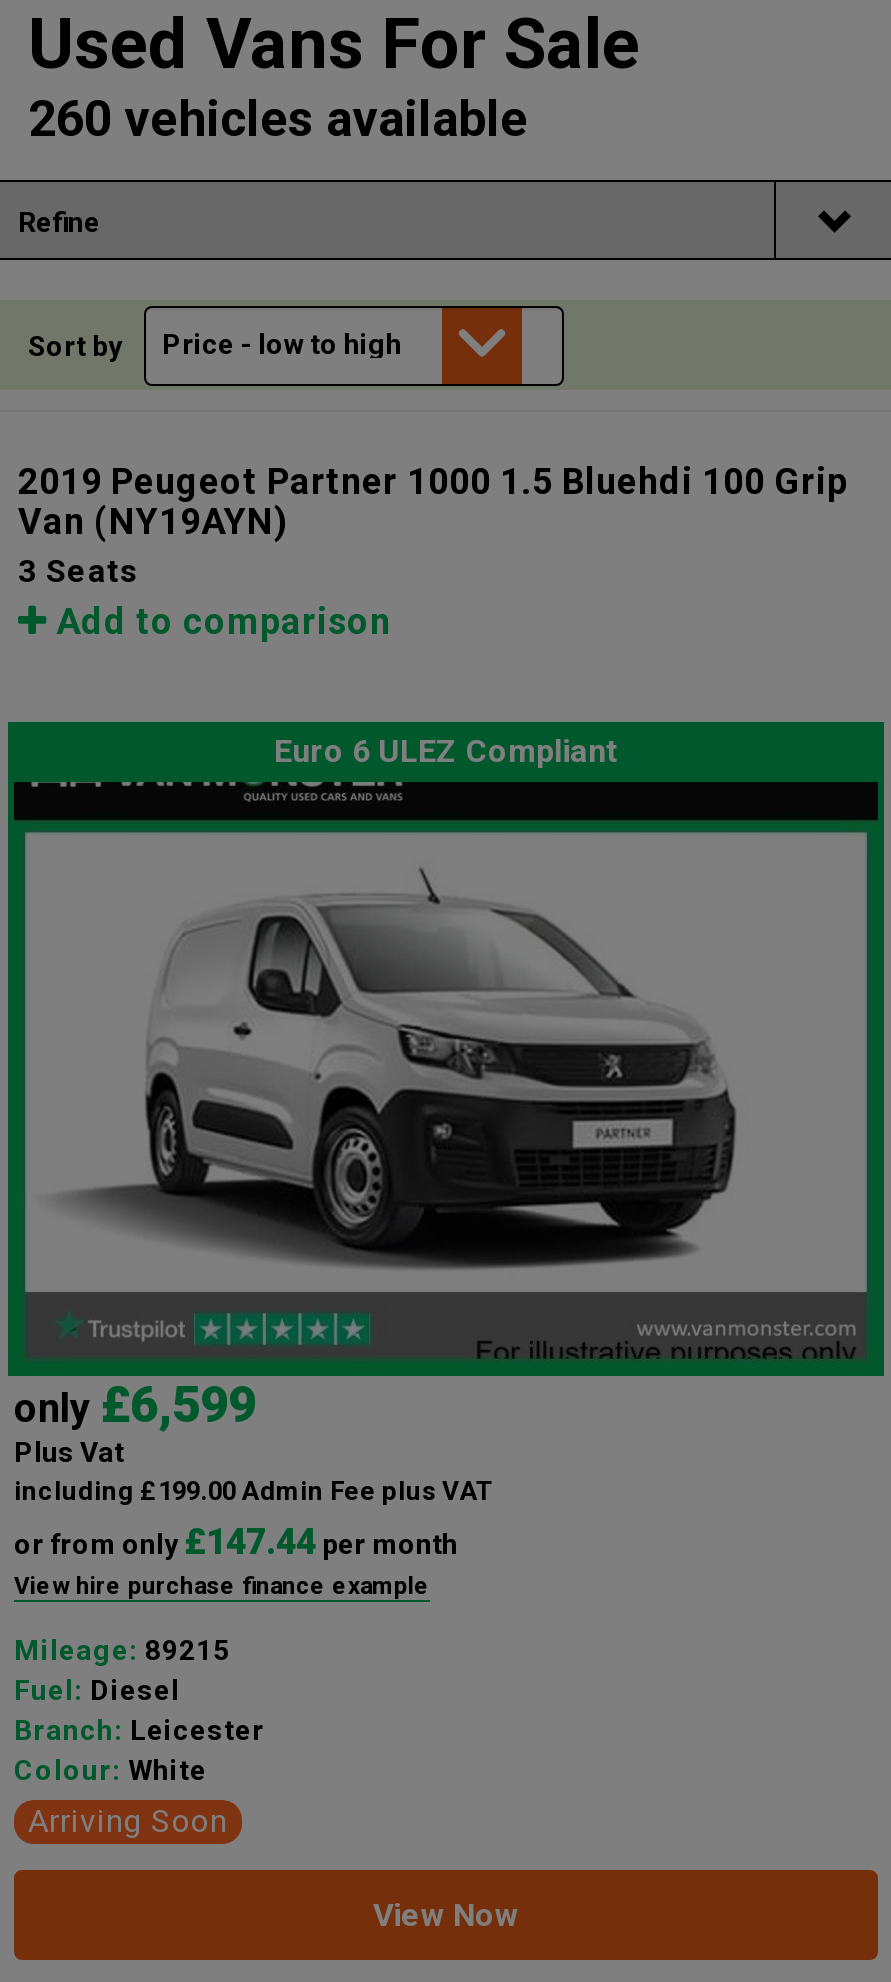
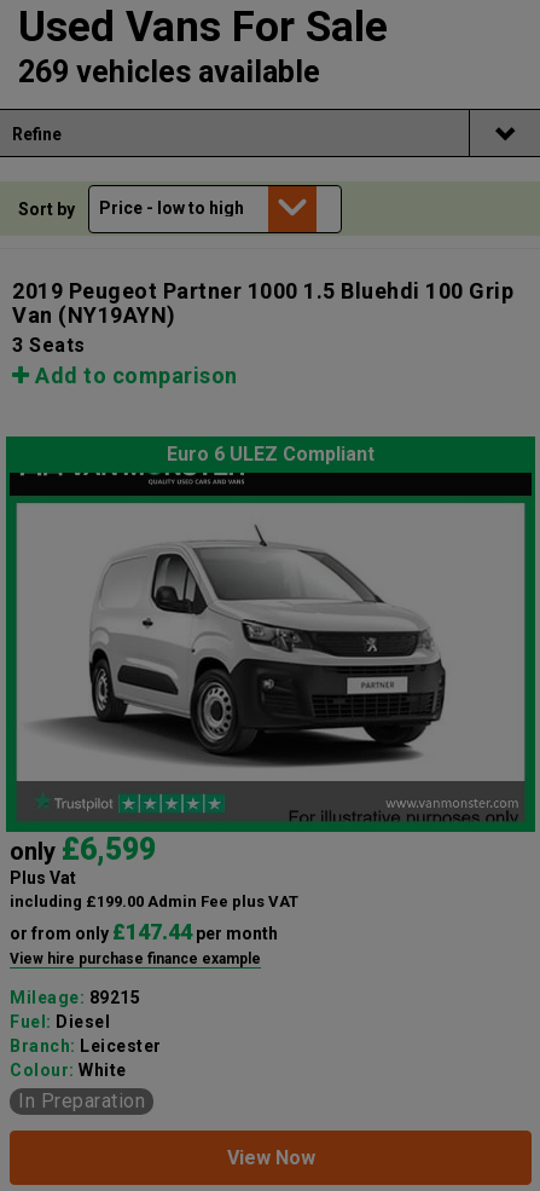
- 260 vehicles available
+ 269 vehicles available

- Arriving Soon
+ In Preparation
